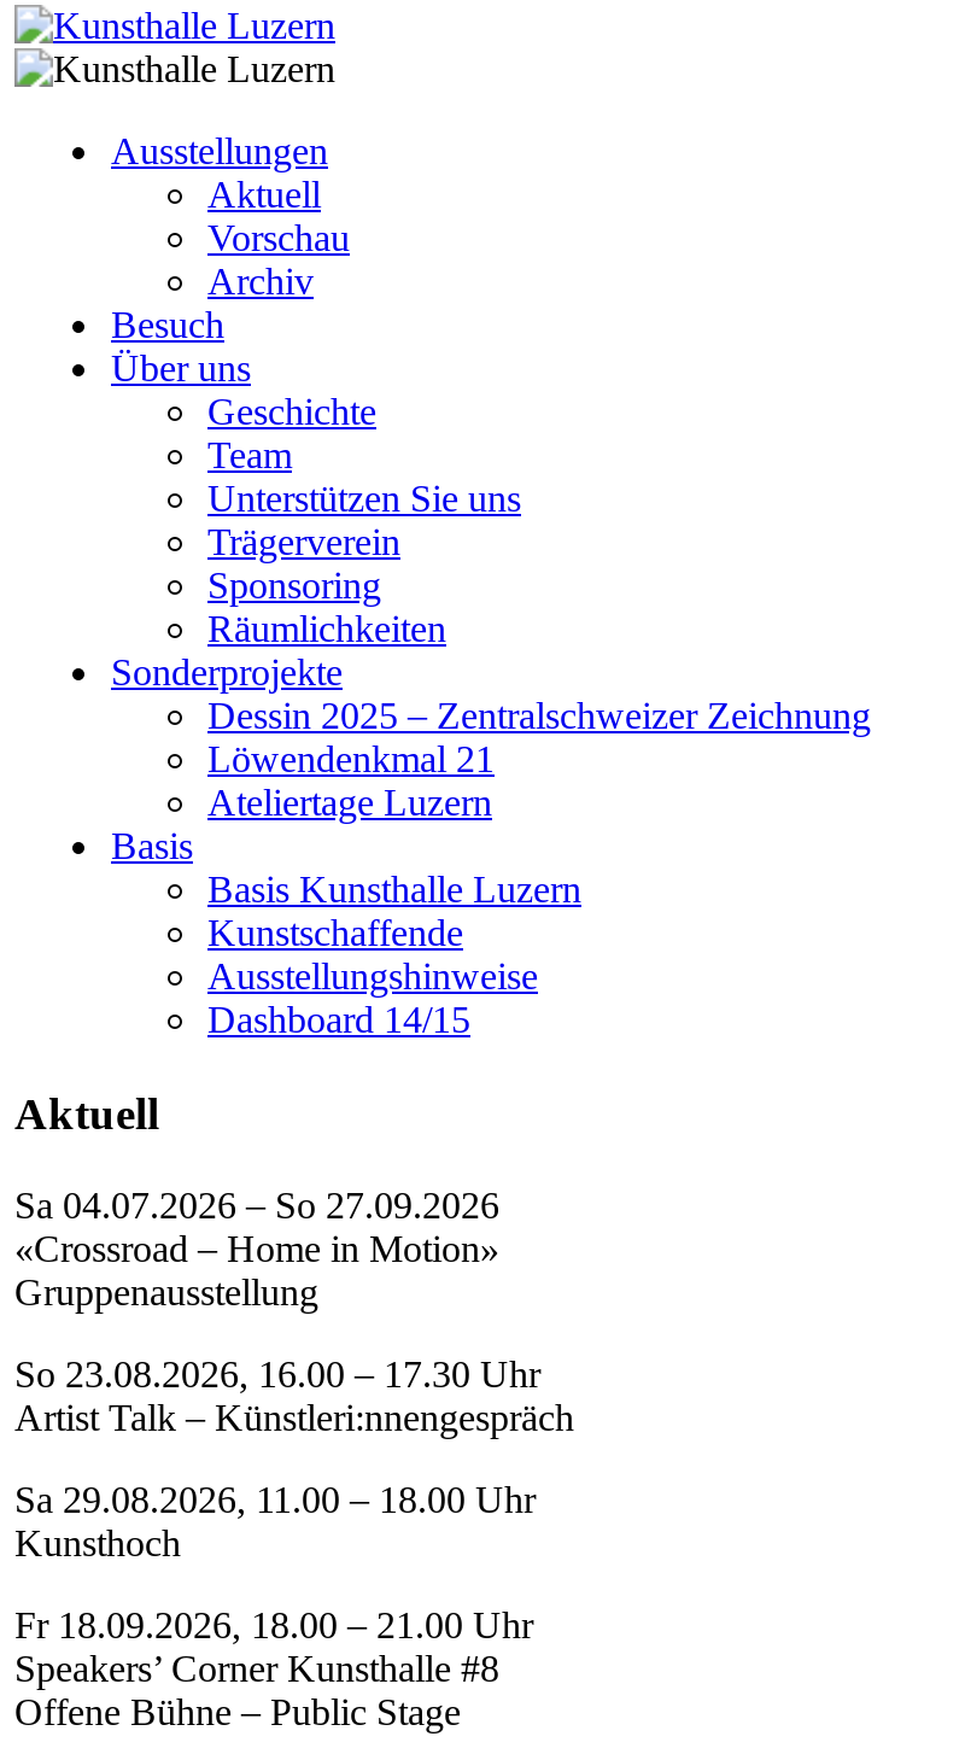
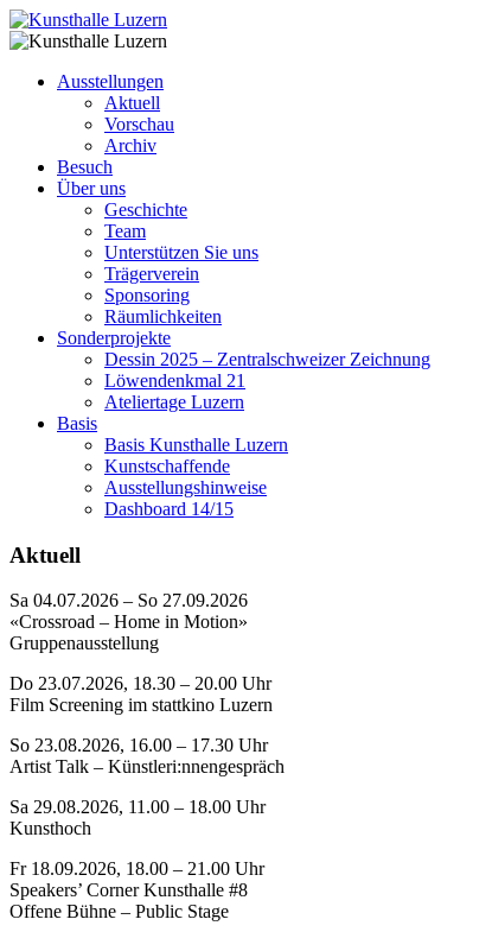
+ Do 23.07.2026, 18.30 – 20.00 Uhr
+ Film Screening im stattkino Luzern
